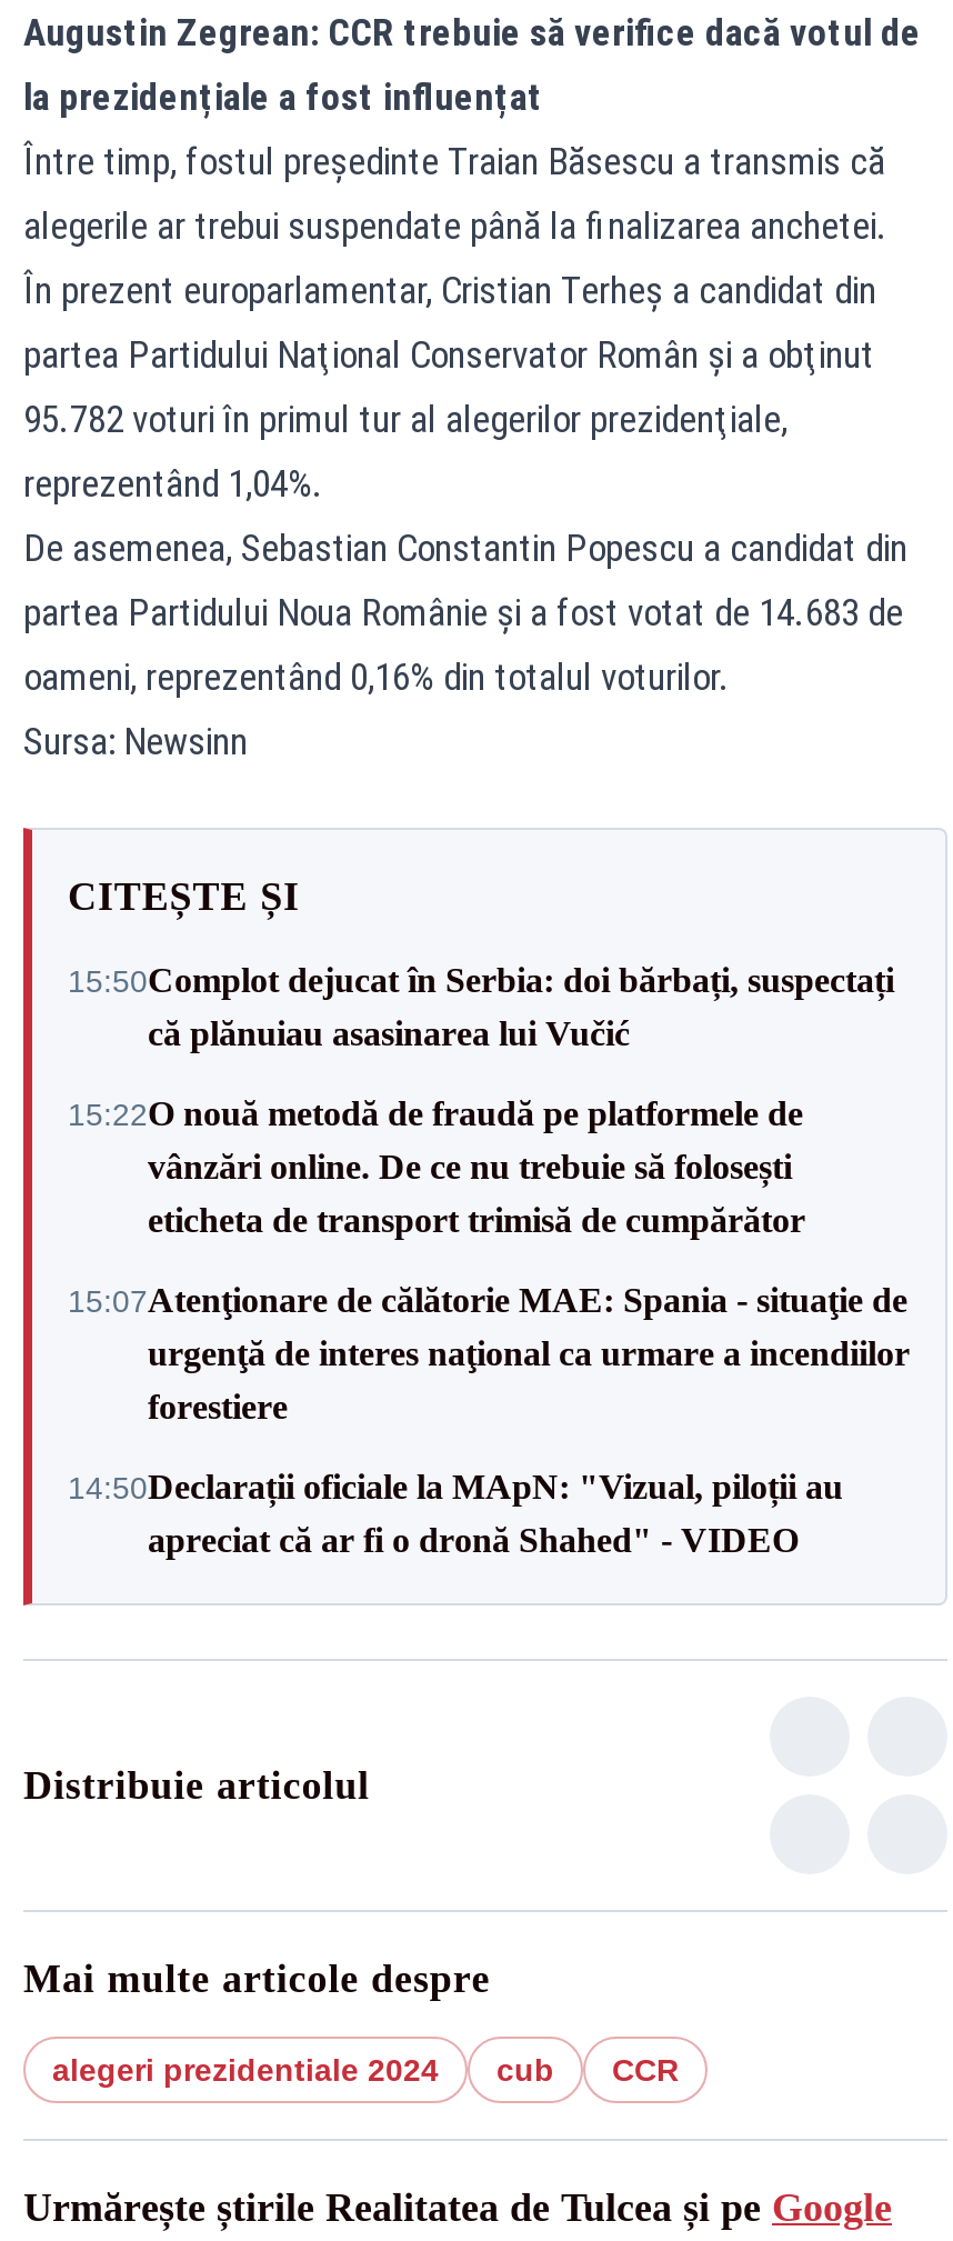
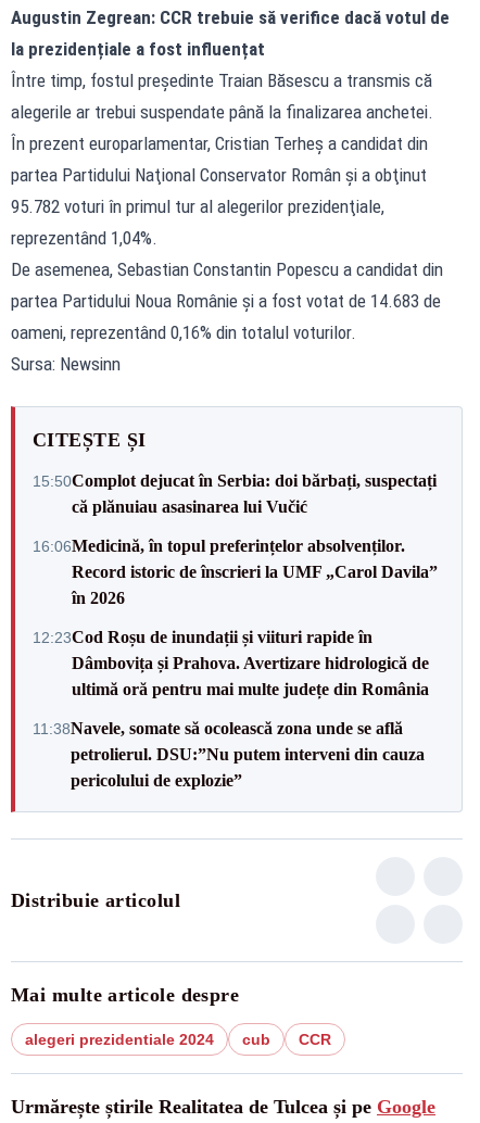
- 15:22O nouă metodă de fraudă pe platformele de
- vânzări online. De ce nu trebuie să folosești
- eticheta de transport trimisă de cumpărător
+ 16:06Medicină, în topul preferințelor absolvenților.
+ Record istoric de înscrieri la UMF „Carol Davila”
+ în 2026

- 15:07Atenţionare de călătorie MAE: Spania - situaţie de
- urgenţă de interes naţional ca urmare a incendiilor
- forestiere
+ 12:23Cod Roșu de inundații și viituri rapide în
+ Dâmbovița și Prahova. Avertizare hidrologică de
+ ultimă oră pentru mai multe județe din România

- 14:50Declarații oficiale la MApN: "Vizual, piloții au
- apreciat că ar fi o dronă Shahed" - VIDEO
+ 11:38Navele, somate să ocolească zona unde se află
+ petrolierul. DSU:”Nu putem interveni din cauza
+ pericolului de explozie”
